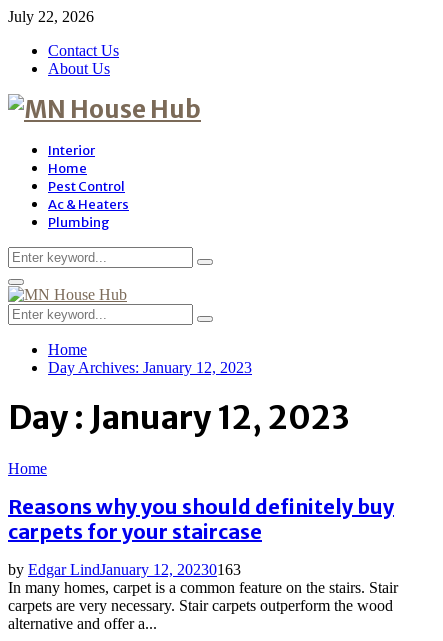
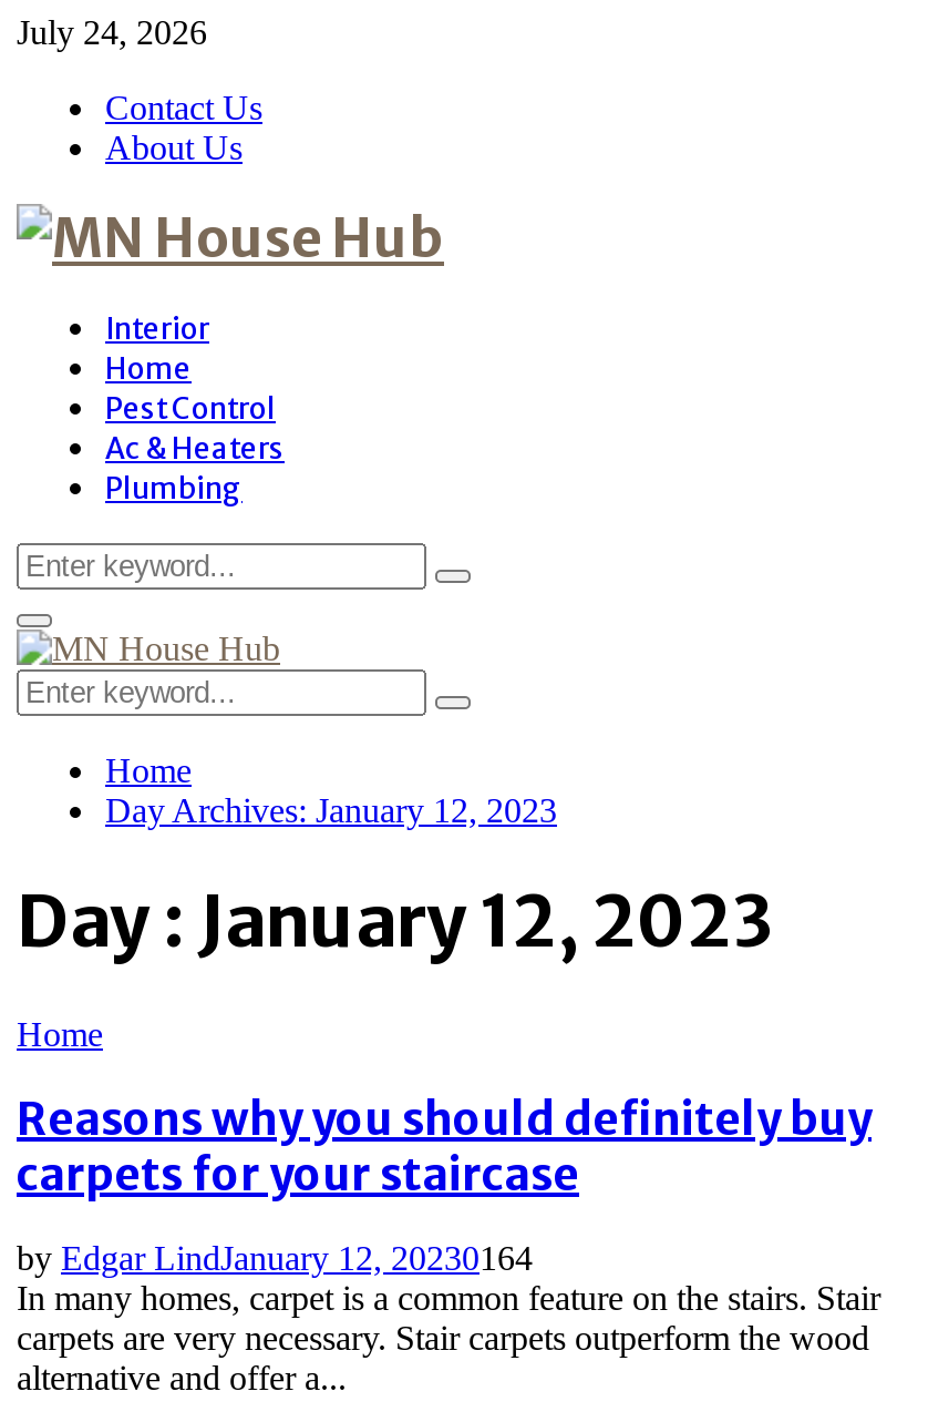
- July 22, 2026
+ July 24, 2026

- by Edgar LindJanuary 12, 20230163
+ by Edgar LindJanuary 12, 20230164
